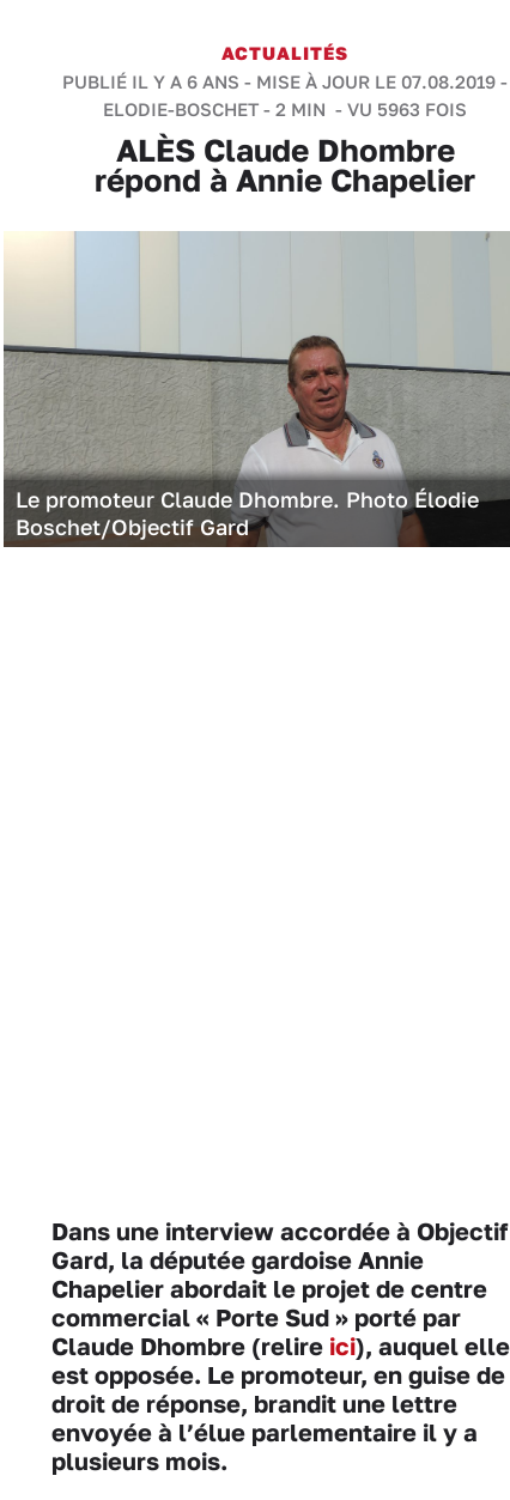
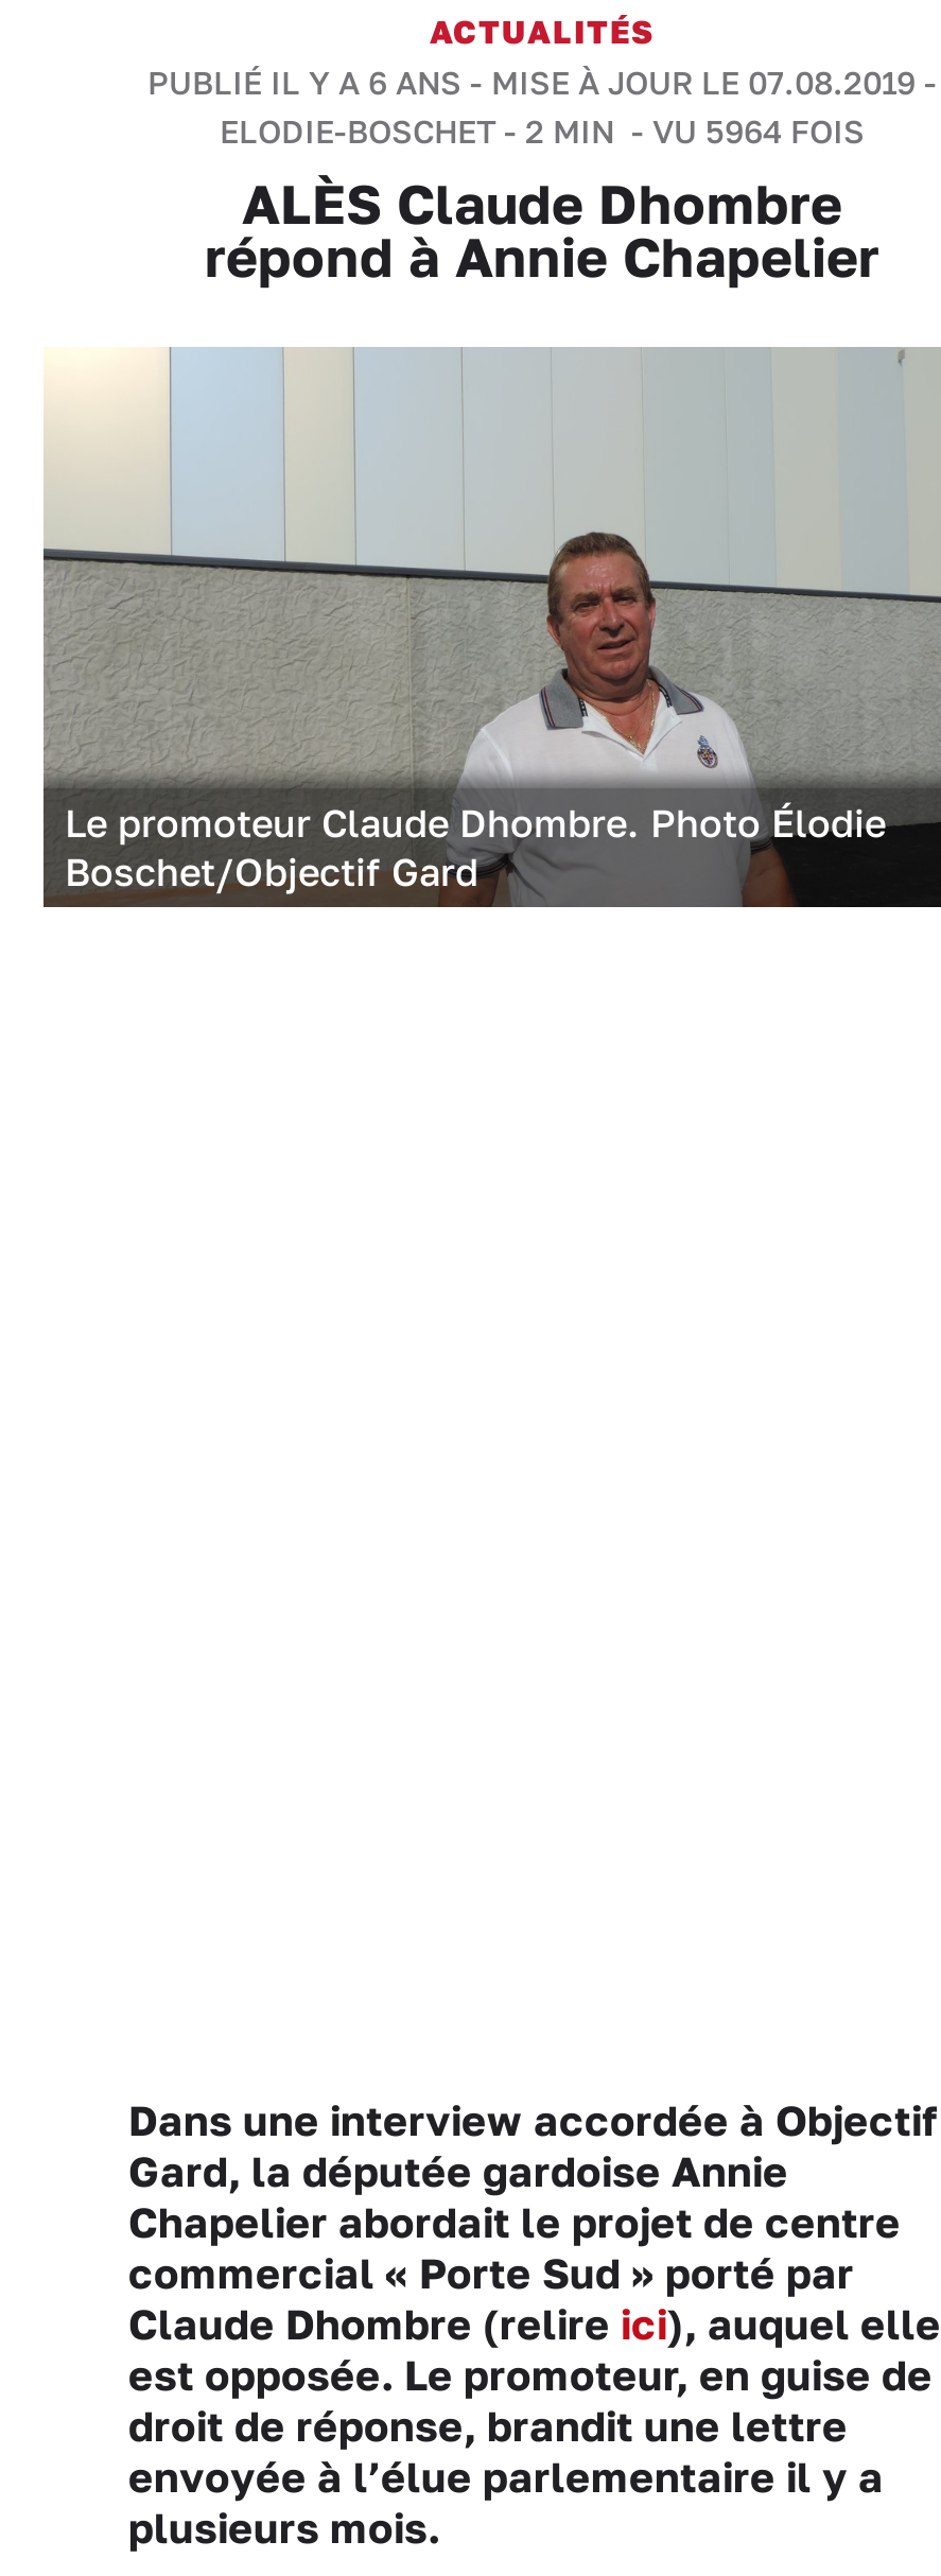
- ELODIE-BOSCHET - 2 MIN - VU 5963 FOIS
+ ELODIE-BOSCHET - 2 MIN - VU 5964 FOIS
